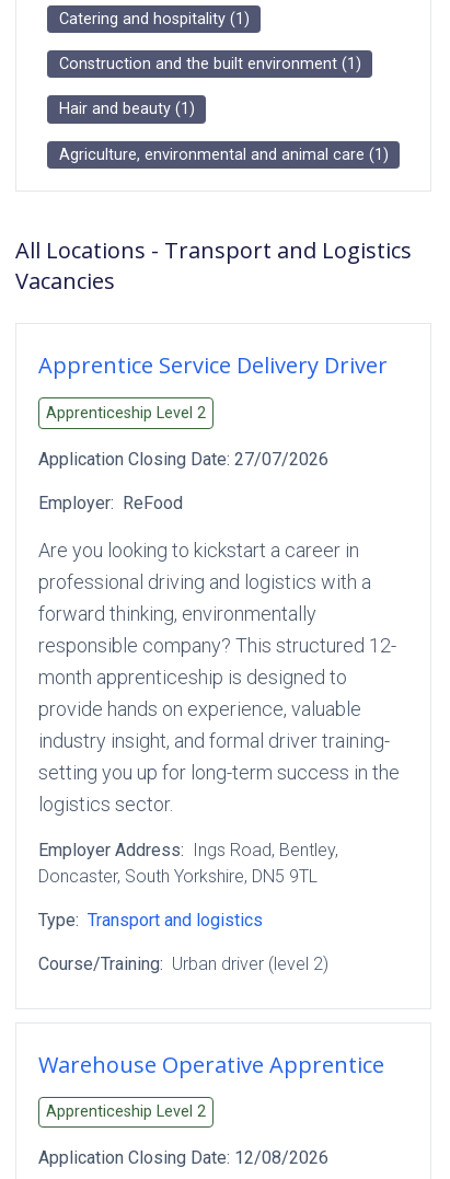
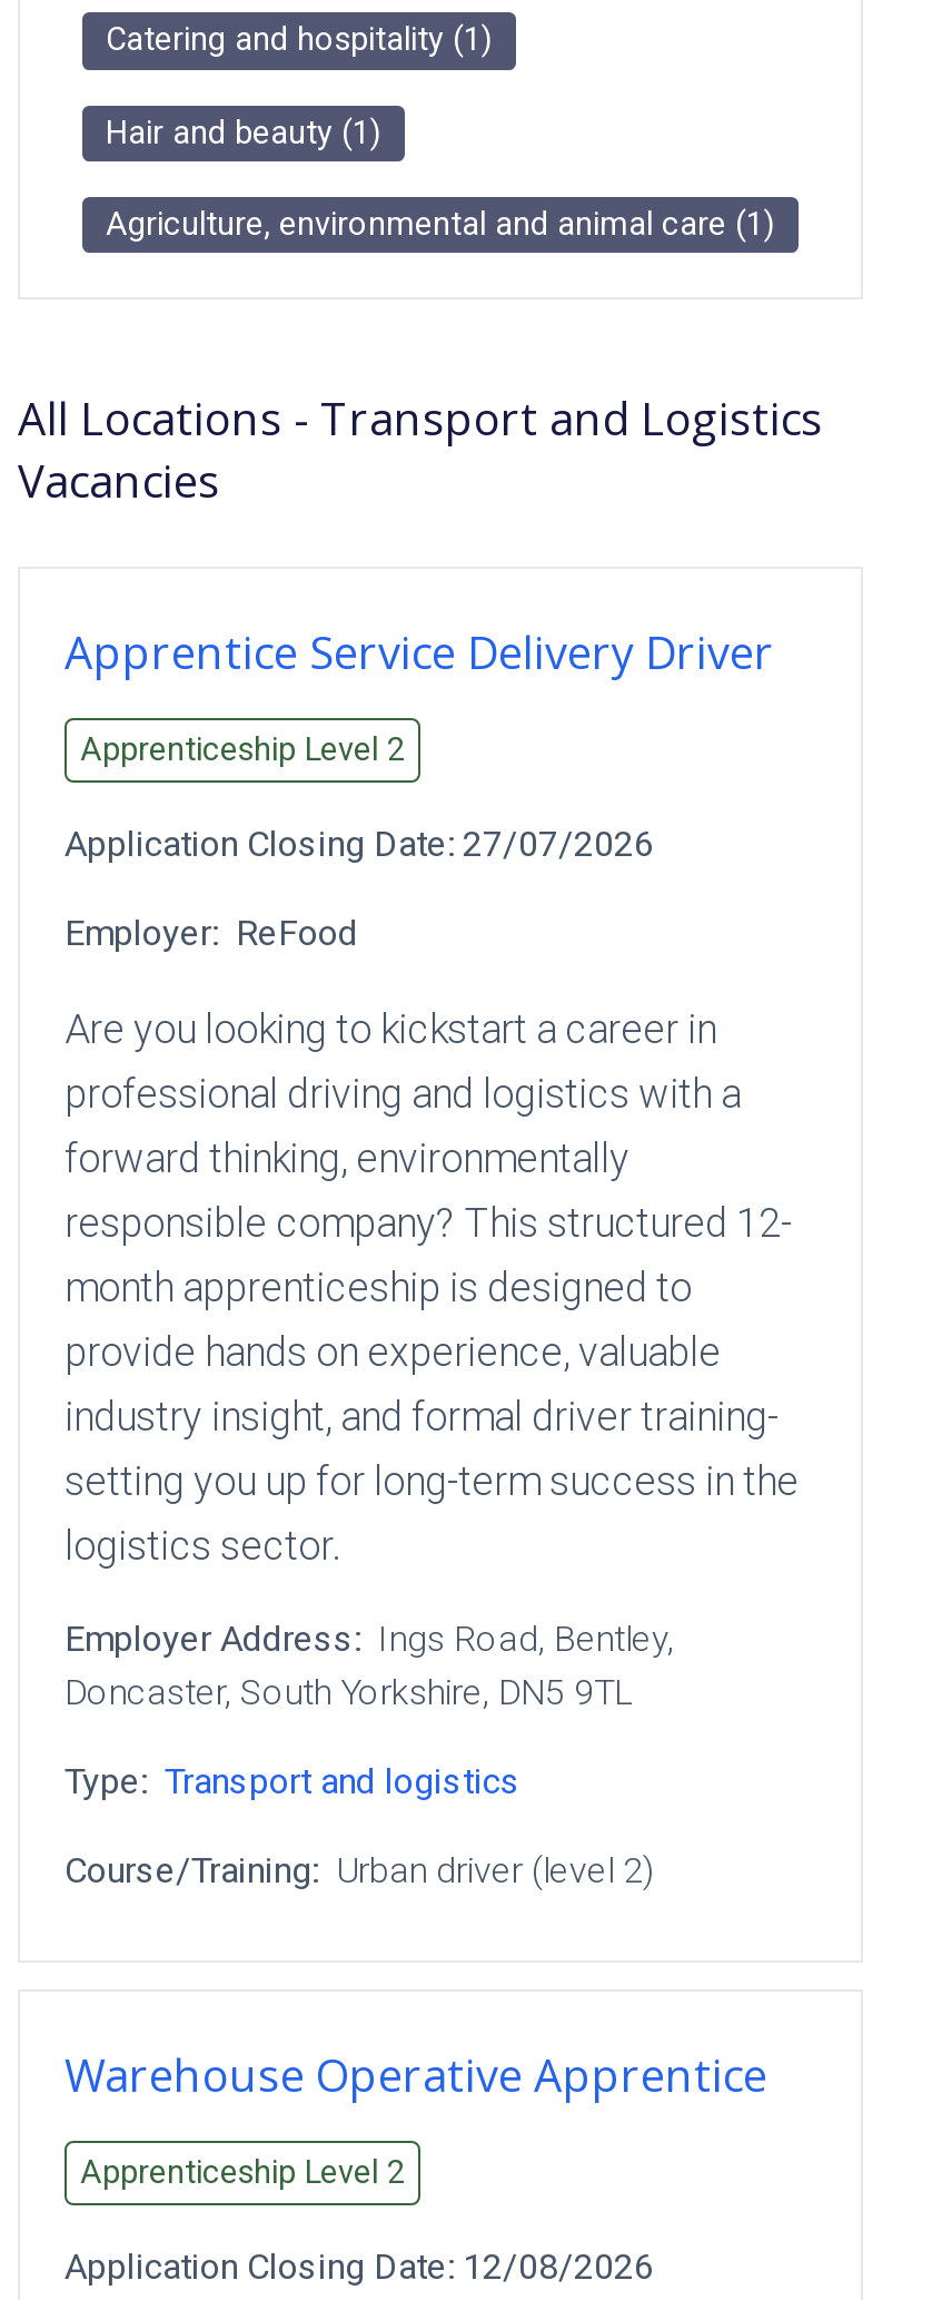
- Construction and the built environment (1)
